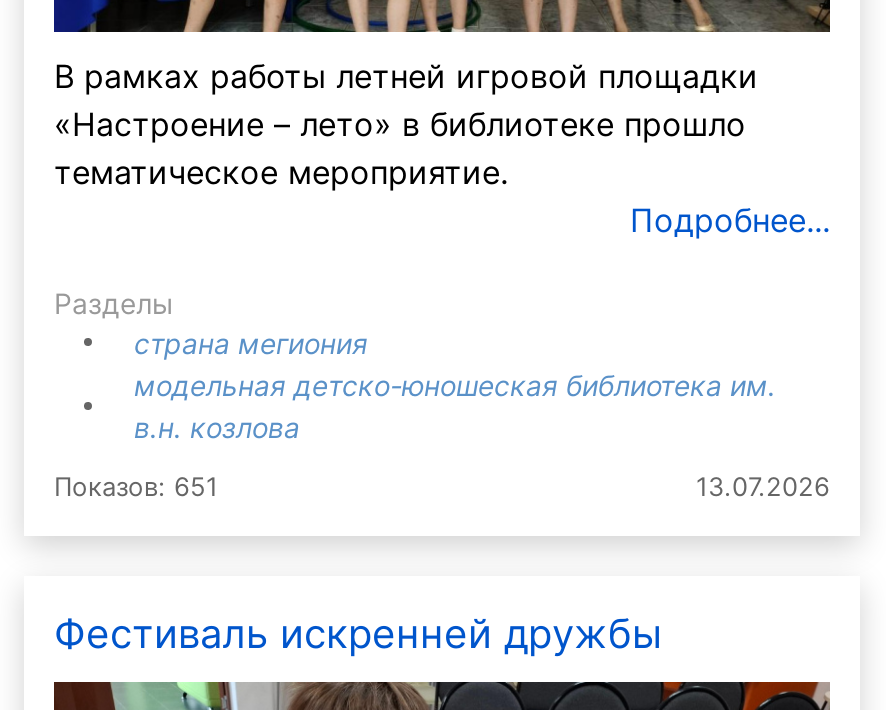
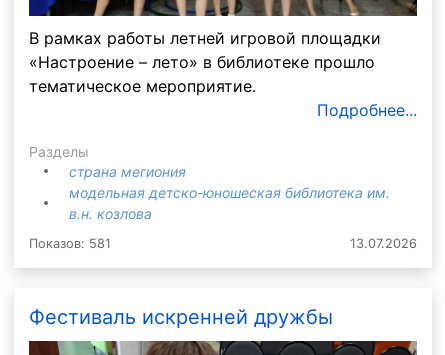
- Показов: 651
+ Показов: 581
